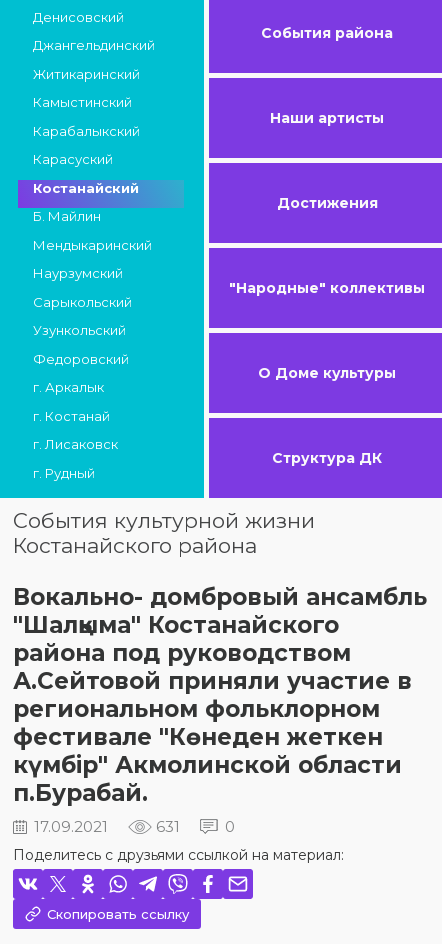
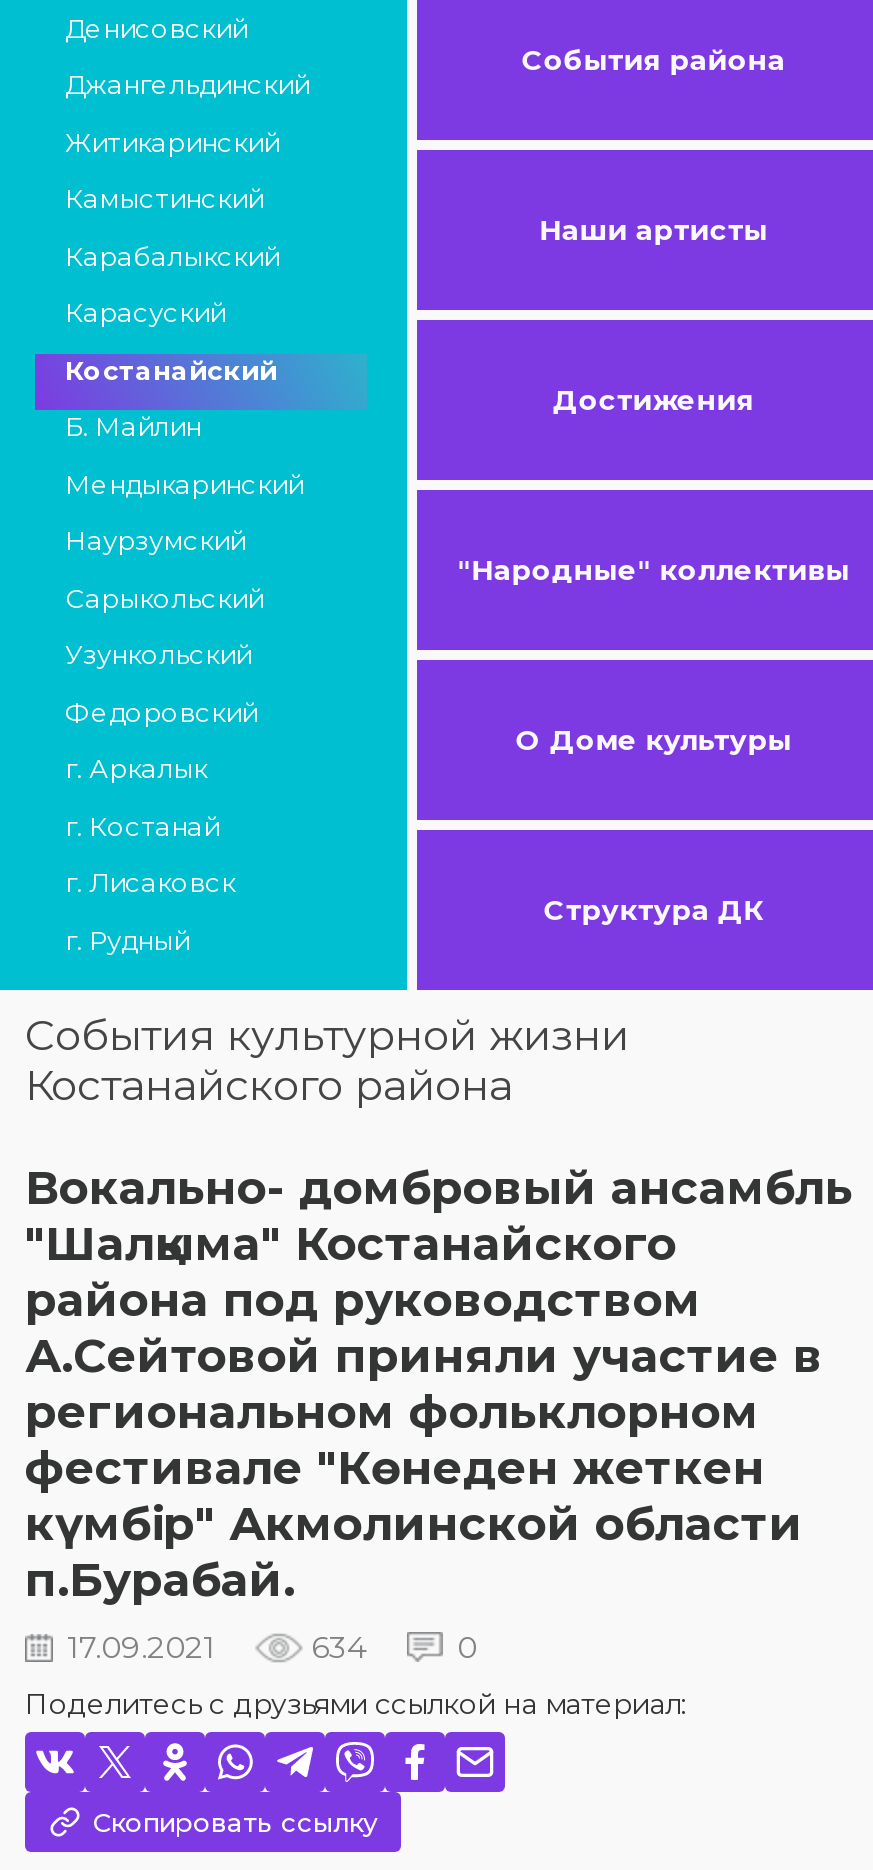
- 631
+ 634
